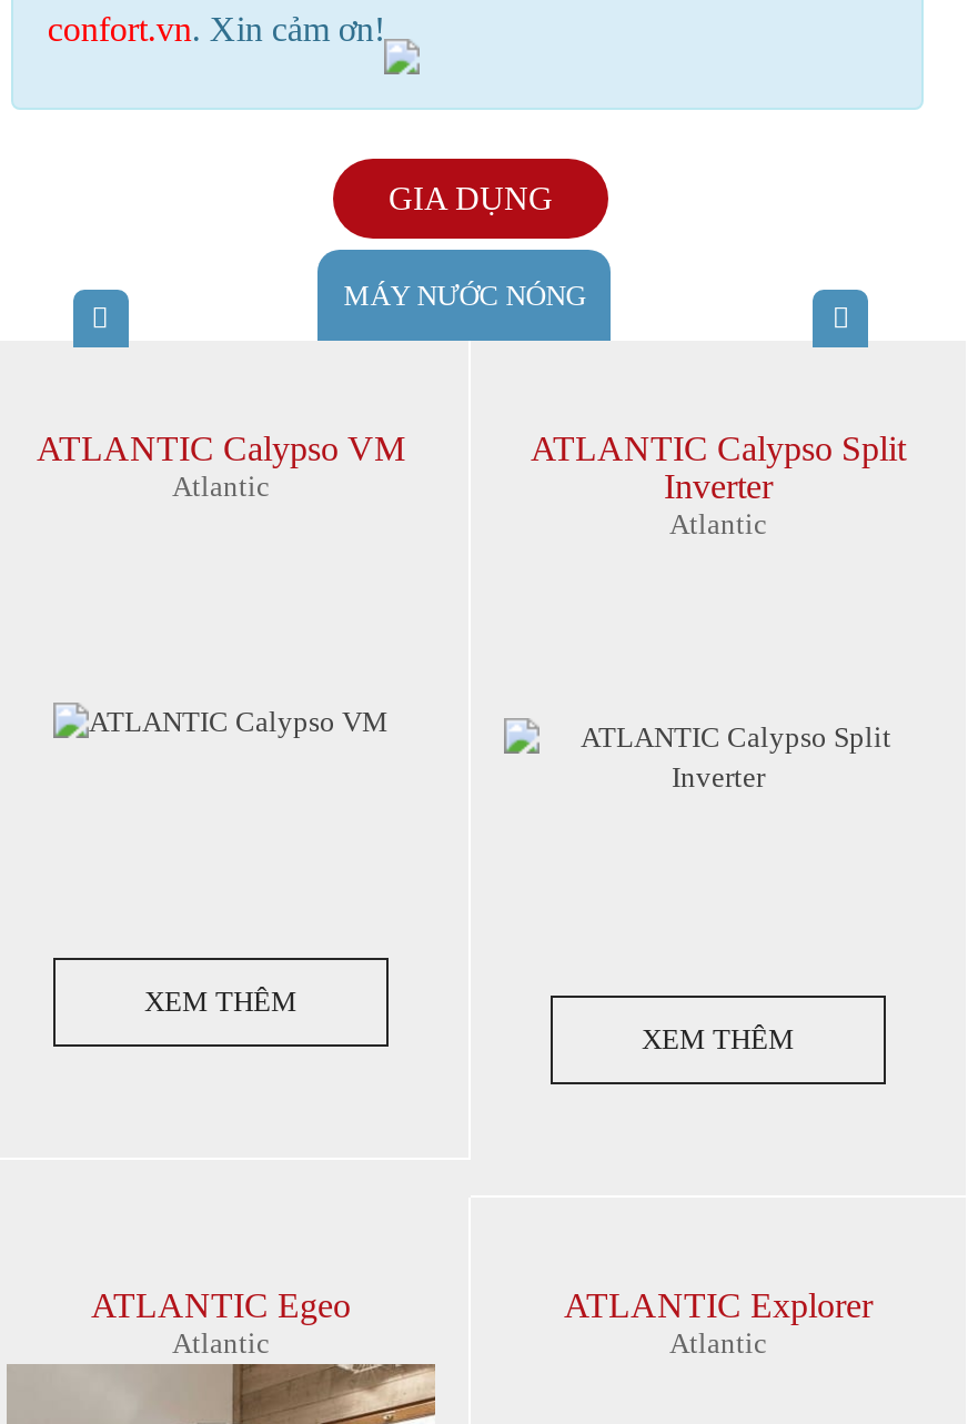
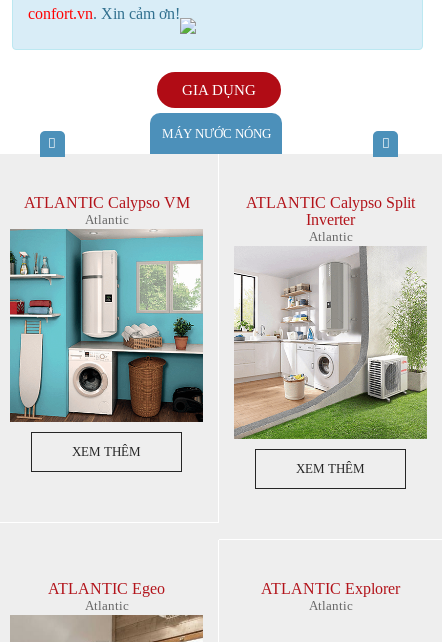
+ [image]

+ [image]
